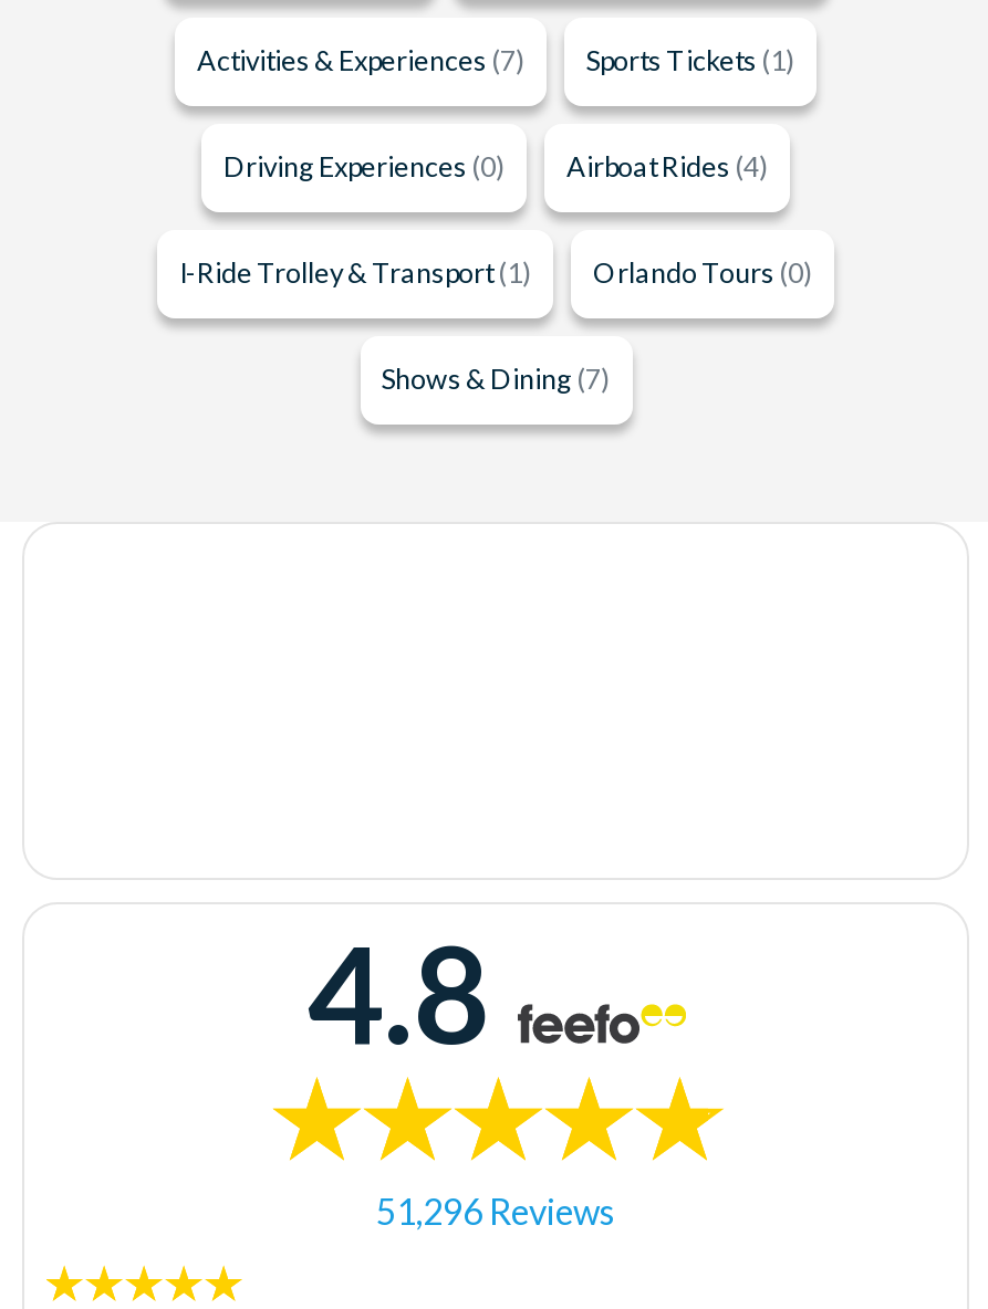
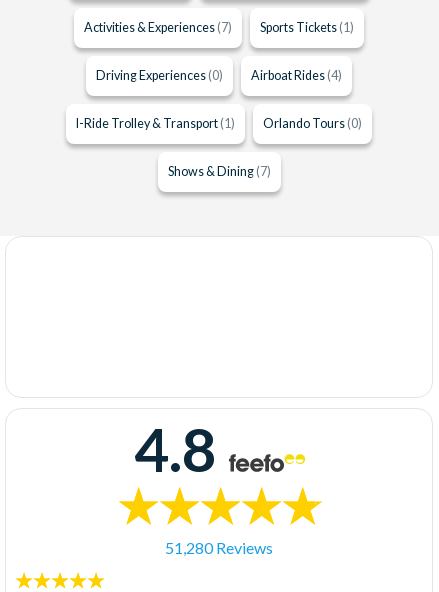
- 51,296 Reviews
+ 51,280 Reviews
